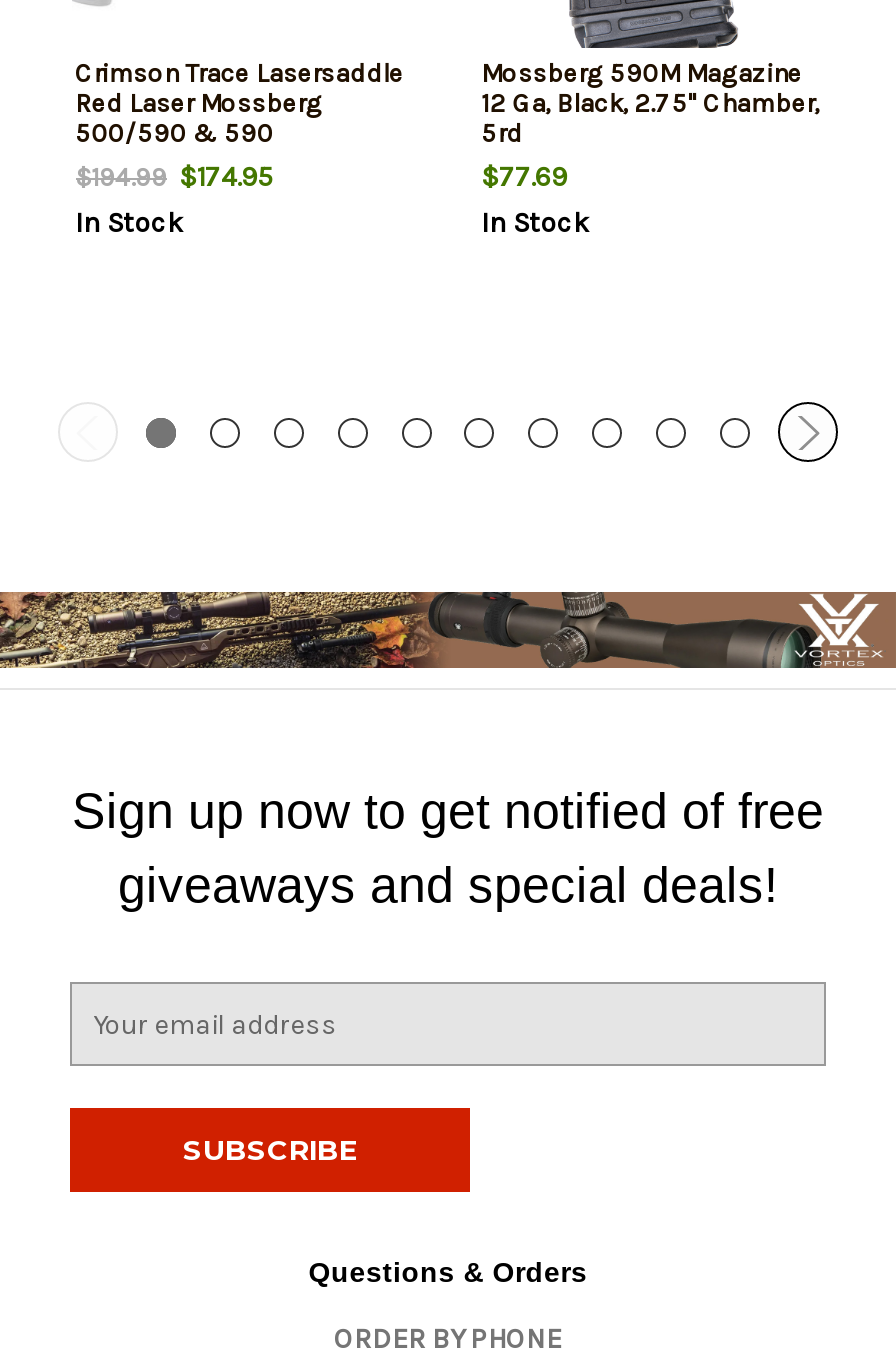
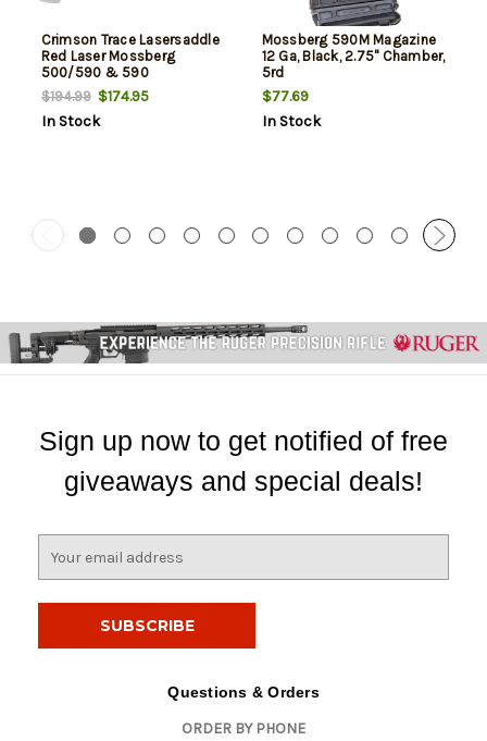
- [image]
+ [image]
